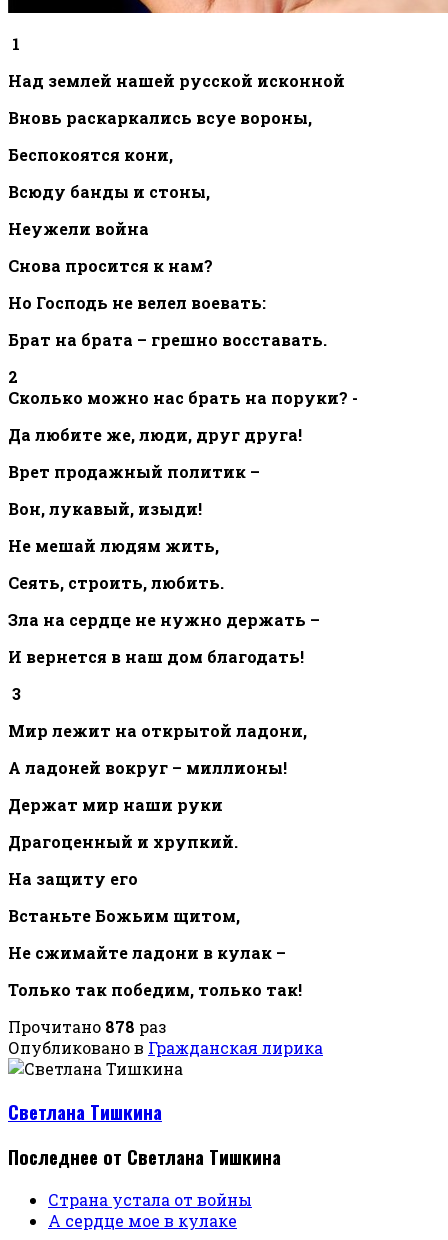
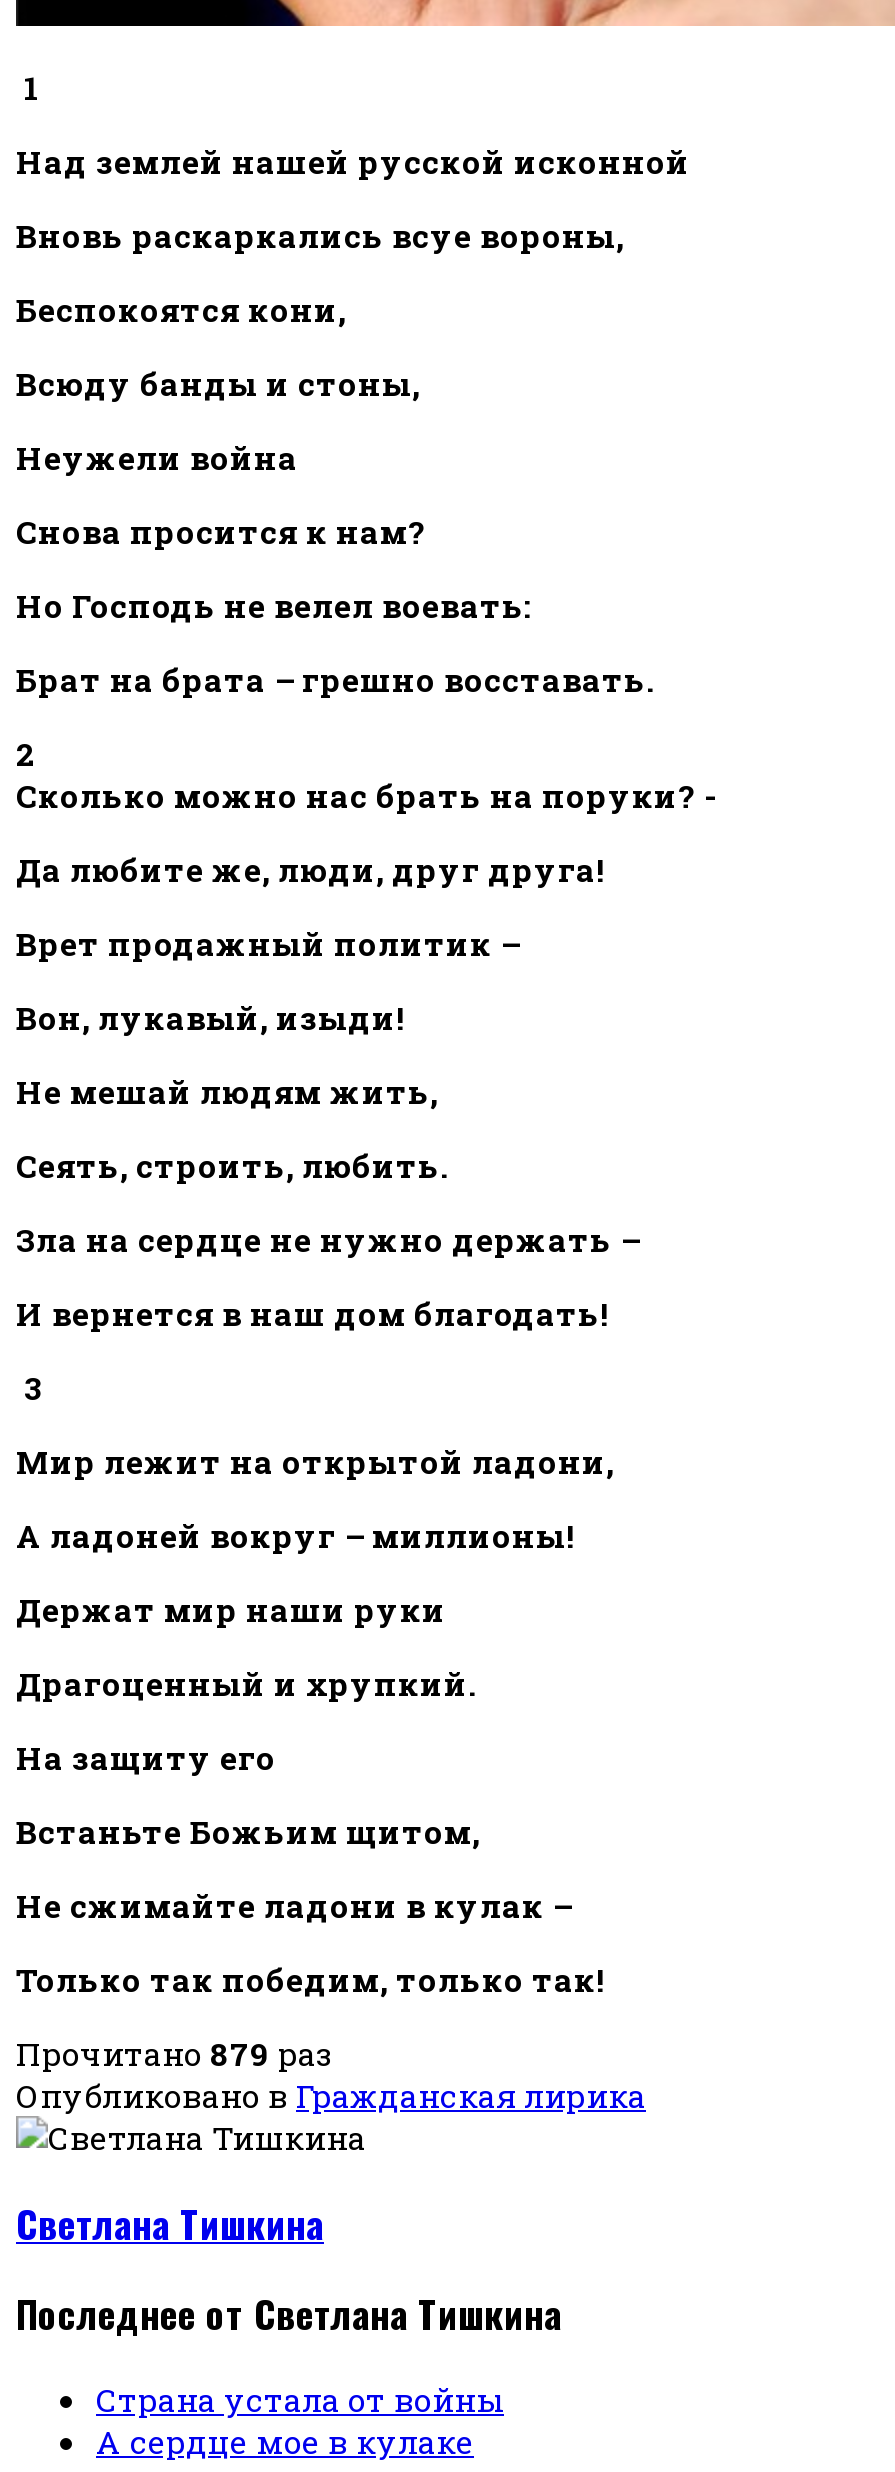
- Прочитано 878 раз
+ Прочитано 879 раз
